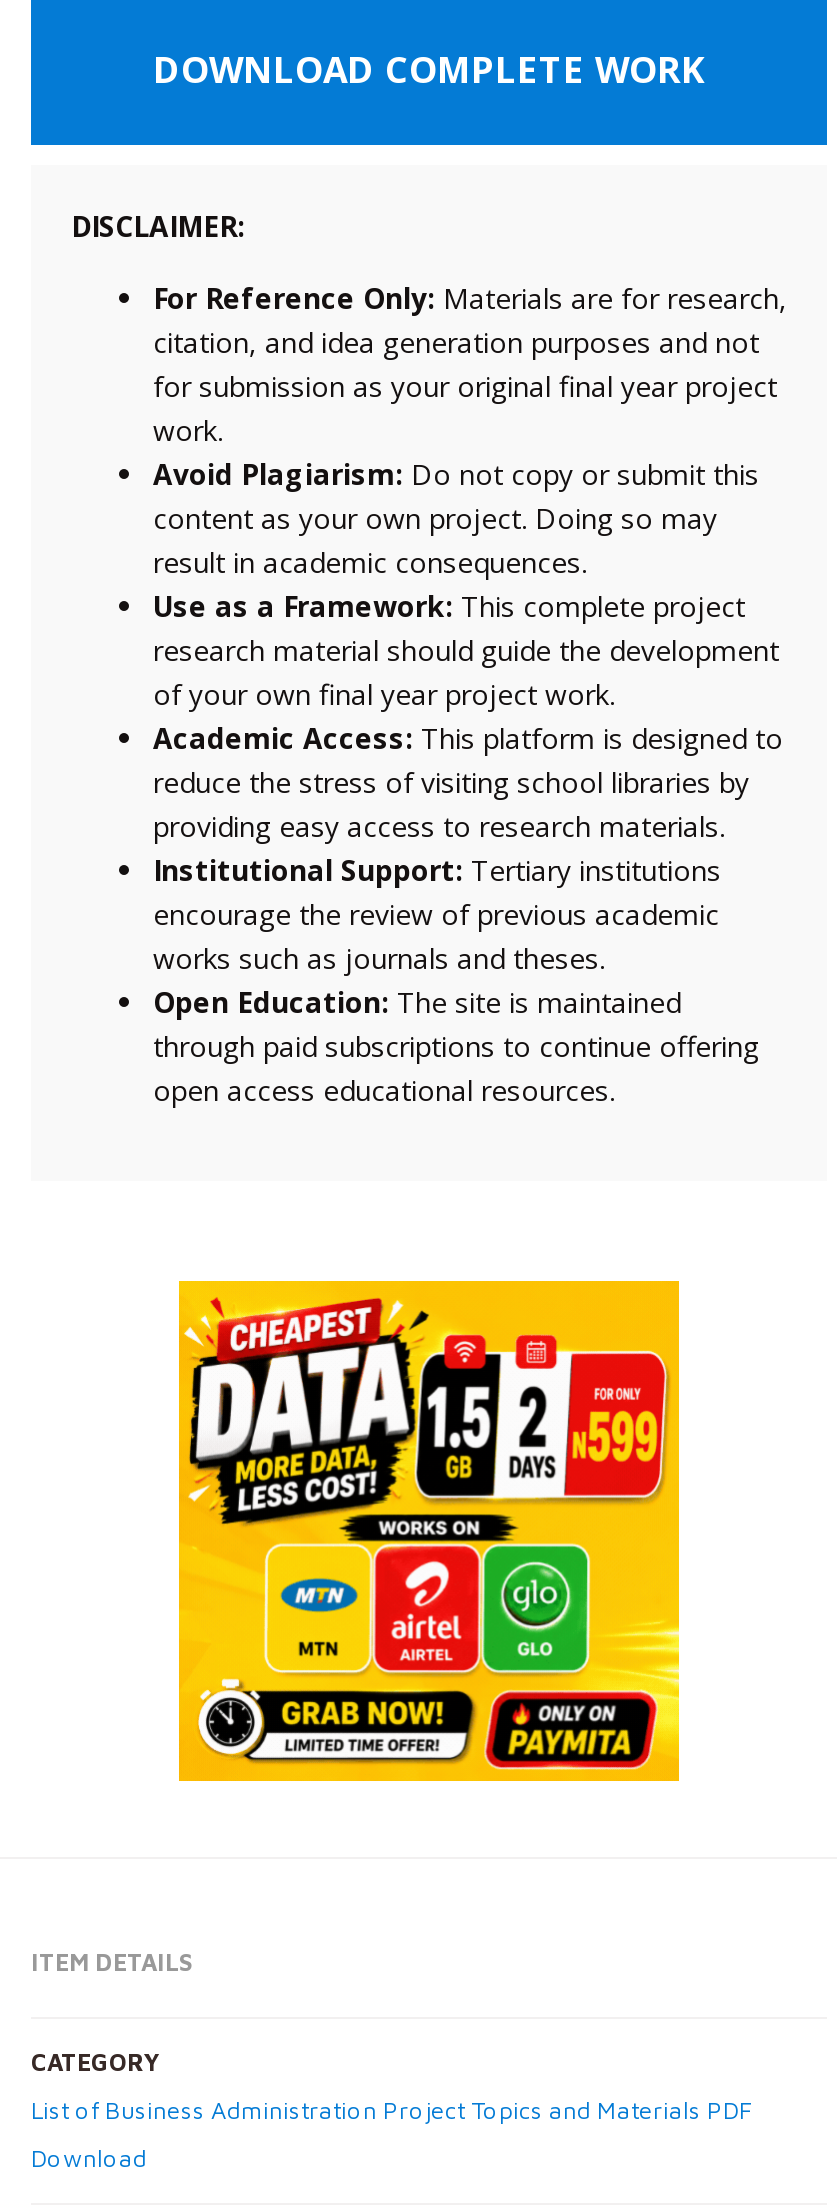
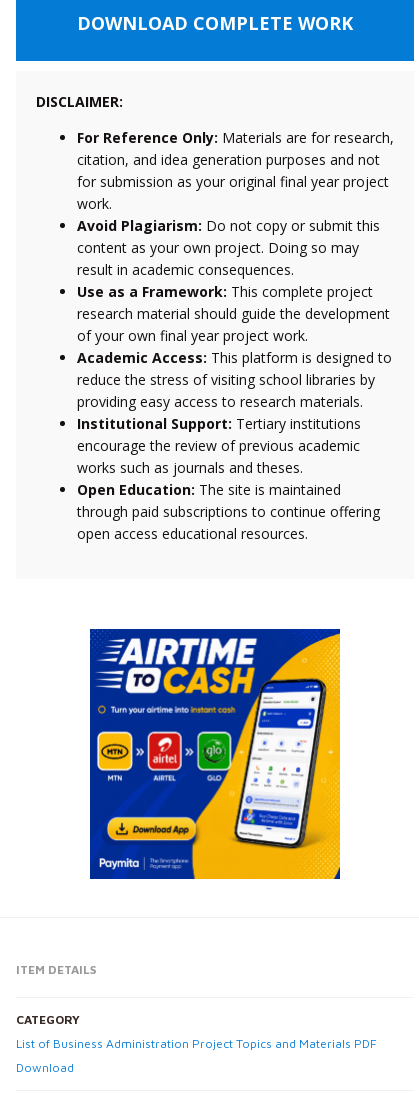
- [image]
+ [image]
